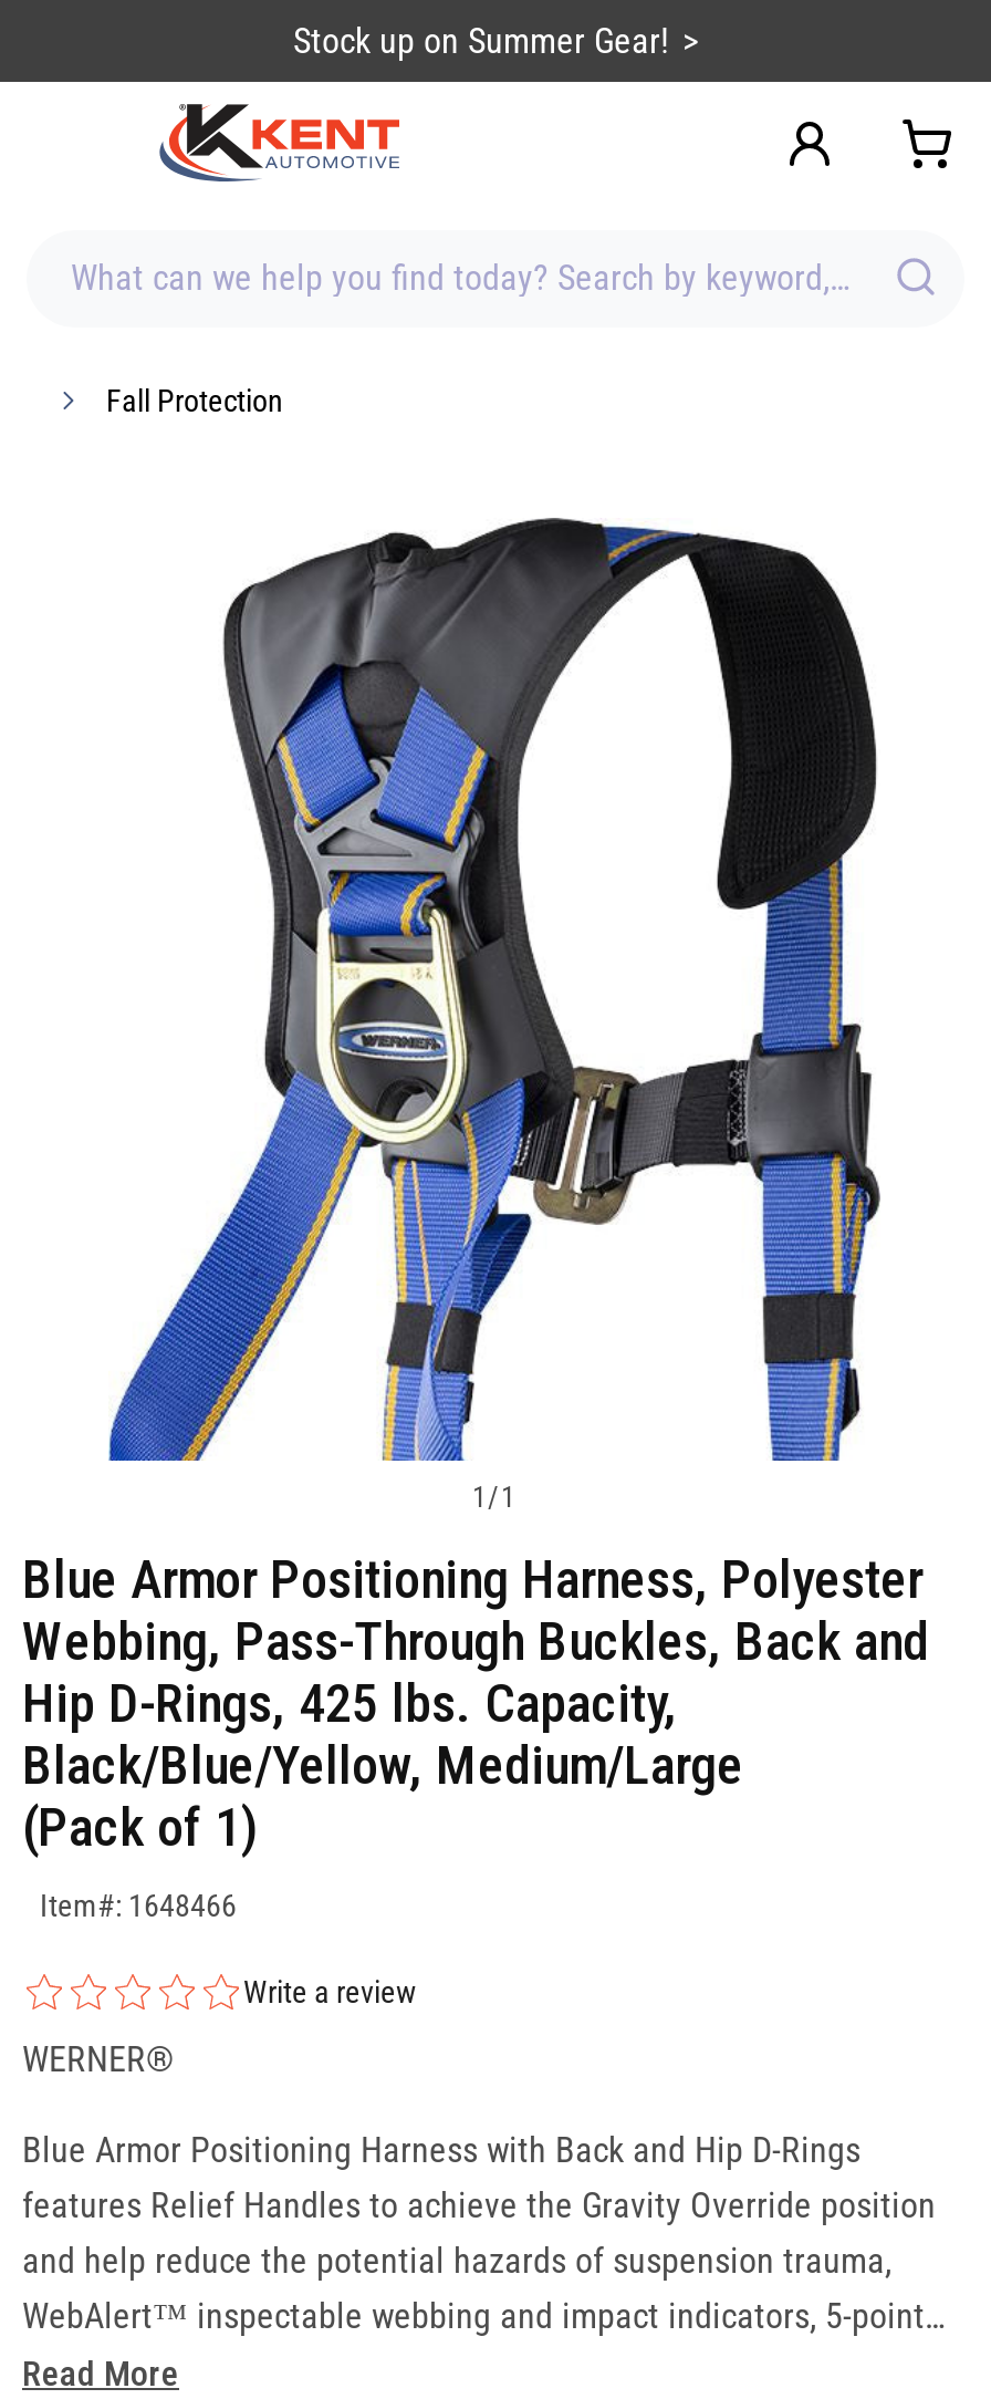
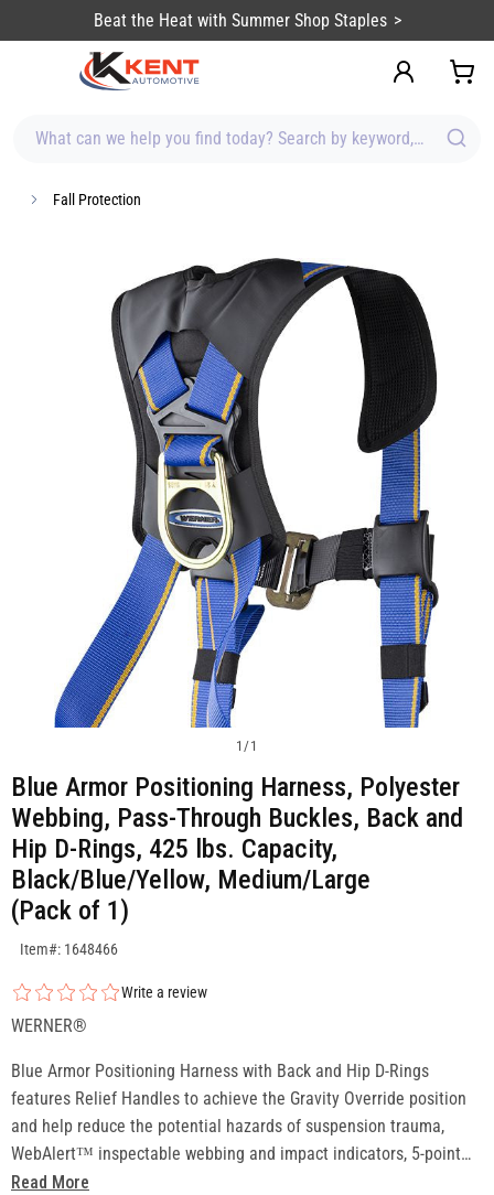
- Stock up on Summer Gear!
+ Beat the Heat with Summer Shop Staples
